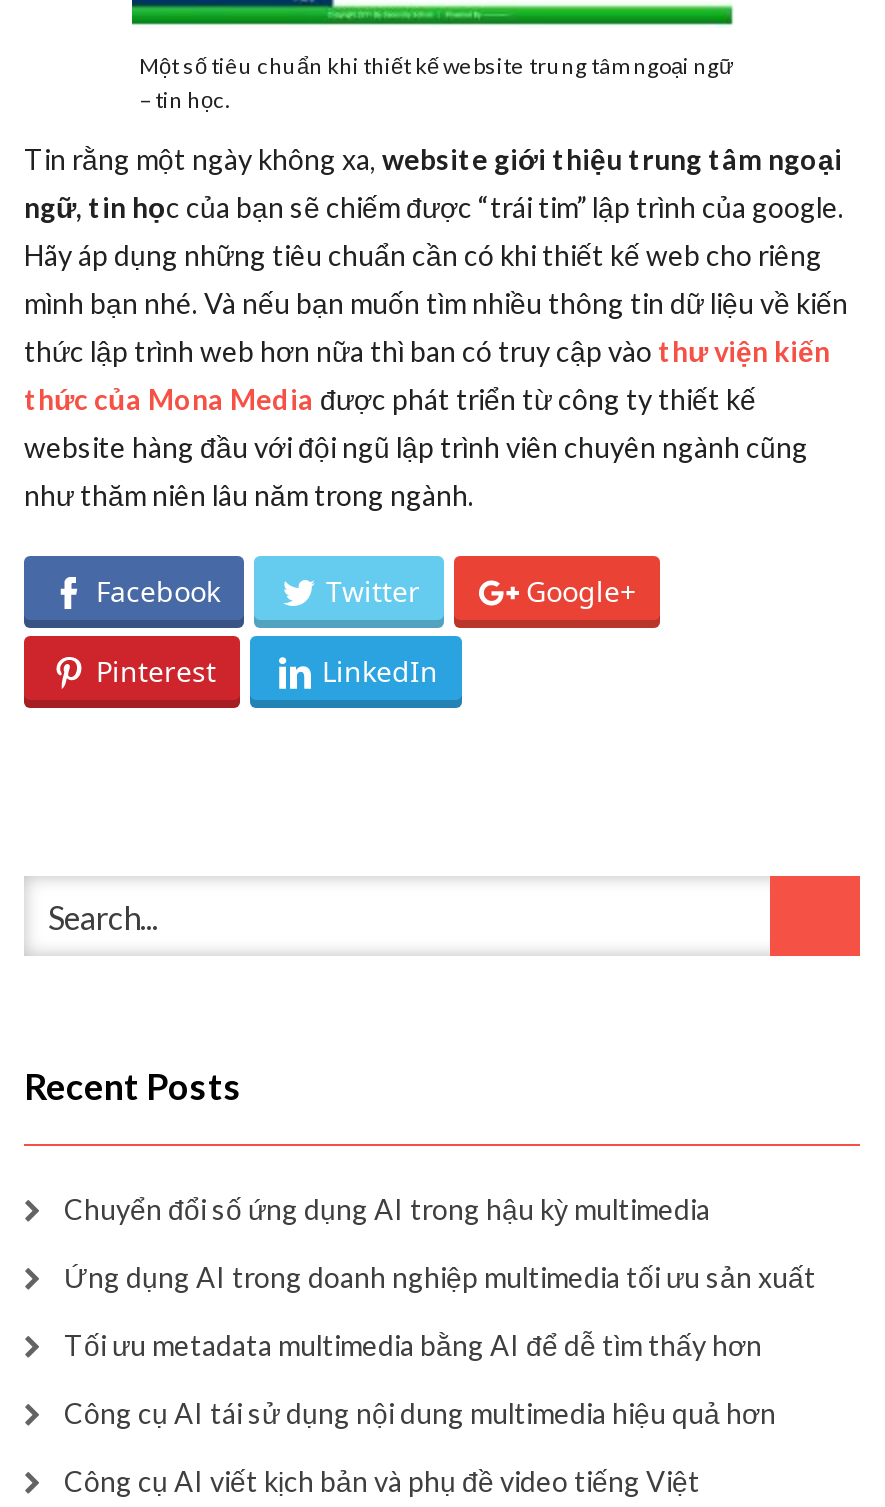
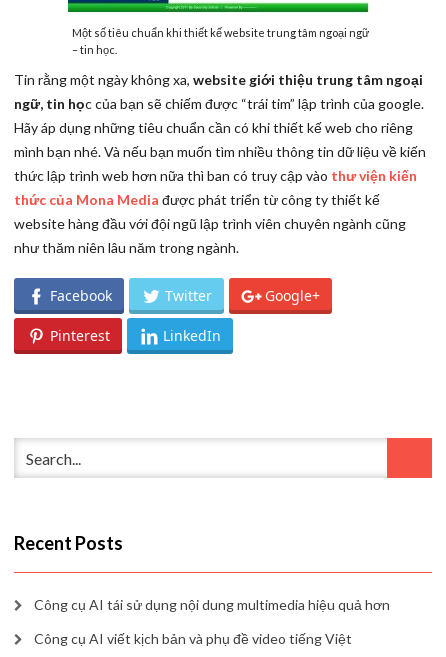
- Chuyển đổi số ứng dụng AI trong hậu kỳ multimedia
- Ứng dụng AI trong doanh nghiệp multimedia tối ưu sản xuất
- Tối ưu metadata multimedia bằng AI để dễ tìm thấy hơn
